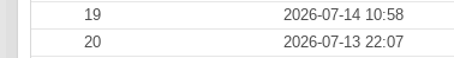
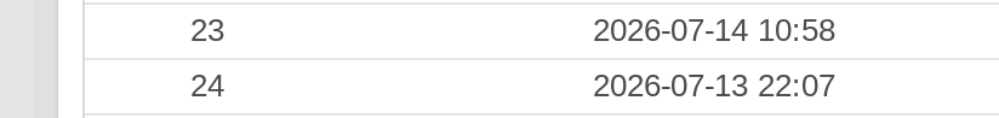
- 19
+ 23

- 20
+ 24
